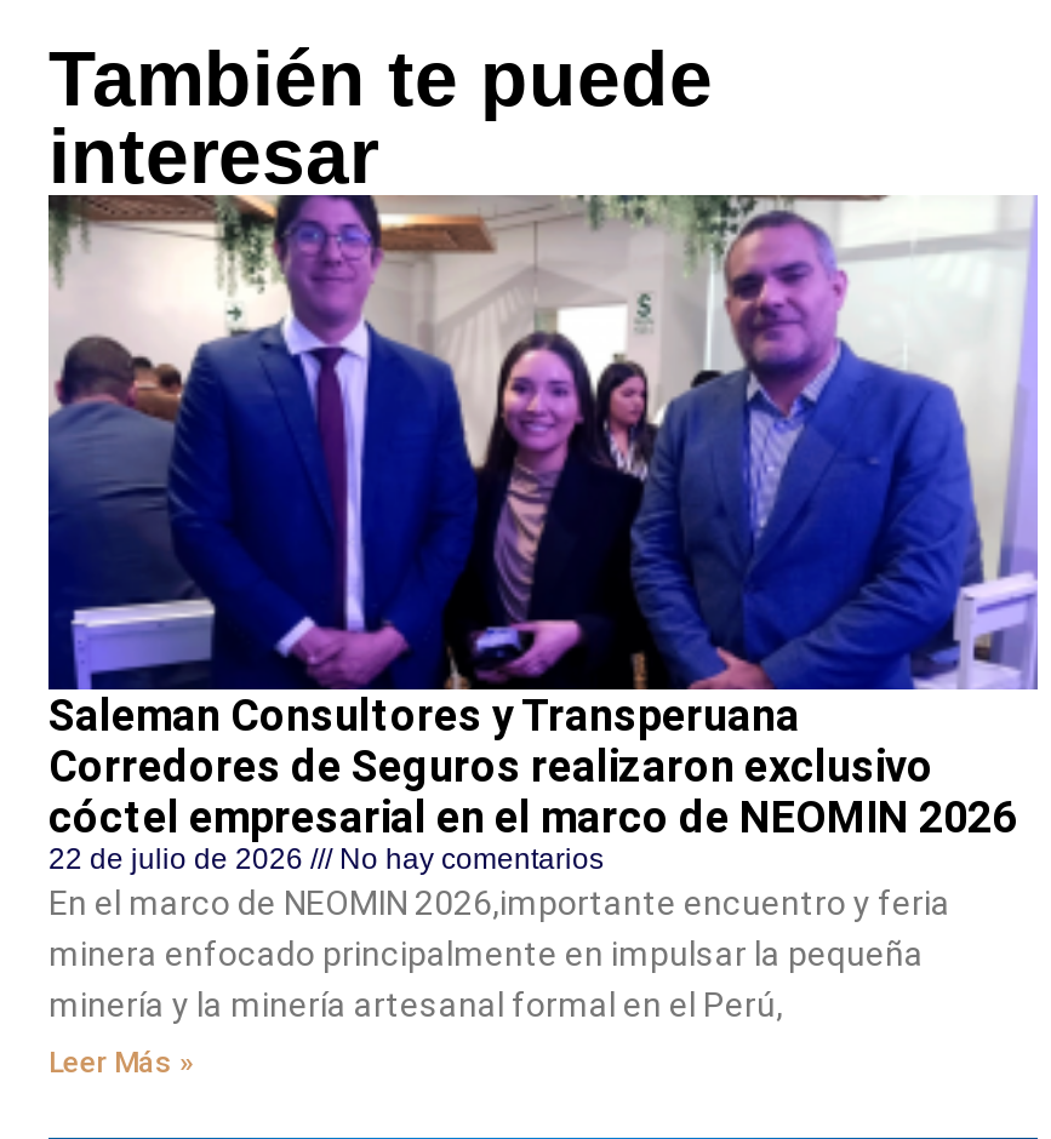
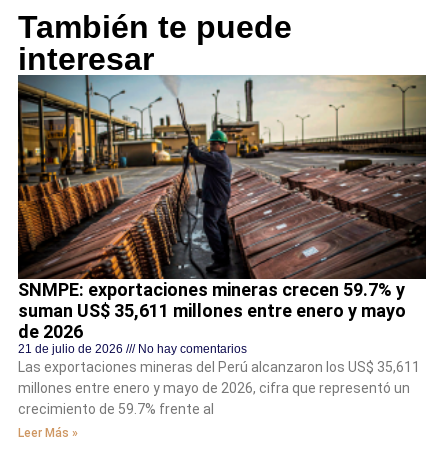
- [image]
- Saleman Consultores y Transperuana
- Corredores de Seguros realizaron exclusivo
- cóctel empresarial en el marco de NEOMIN 2026
- 22 de julio de 2026
+ [image]
+ SNMPE: exportaciones mineras crecen 59.7% y
+ suman US$ 35,611 millones entre enero y mayo
+ de 2026
+ 21 de julio de 2026

- En el marco de NEOMIN 2026,importante encuentro y feria
- minera enfocado principalmente en impulsar la pequeña
- minería y la minería artesanal formal en el Perú,
+ Las exportaciones mineras del Perú alcanzaron los US$ 35,611
+ millones entre enero y mayo de 2026, cifra que representó un
+ crecimiento de 59.7% frente al
